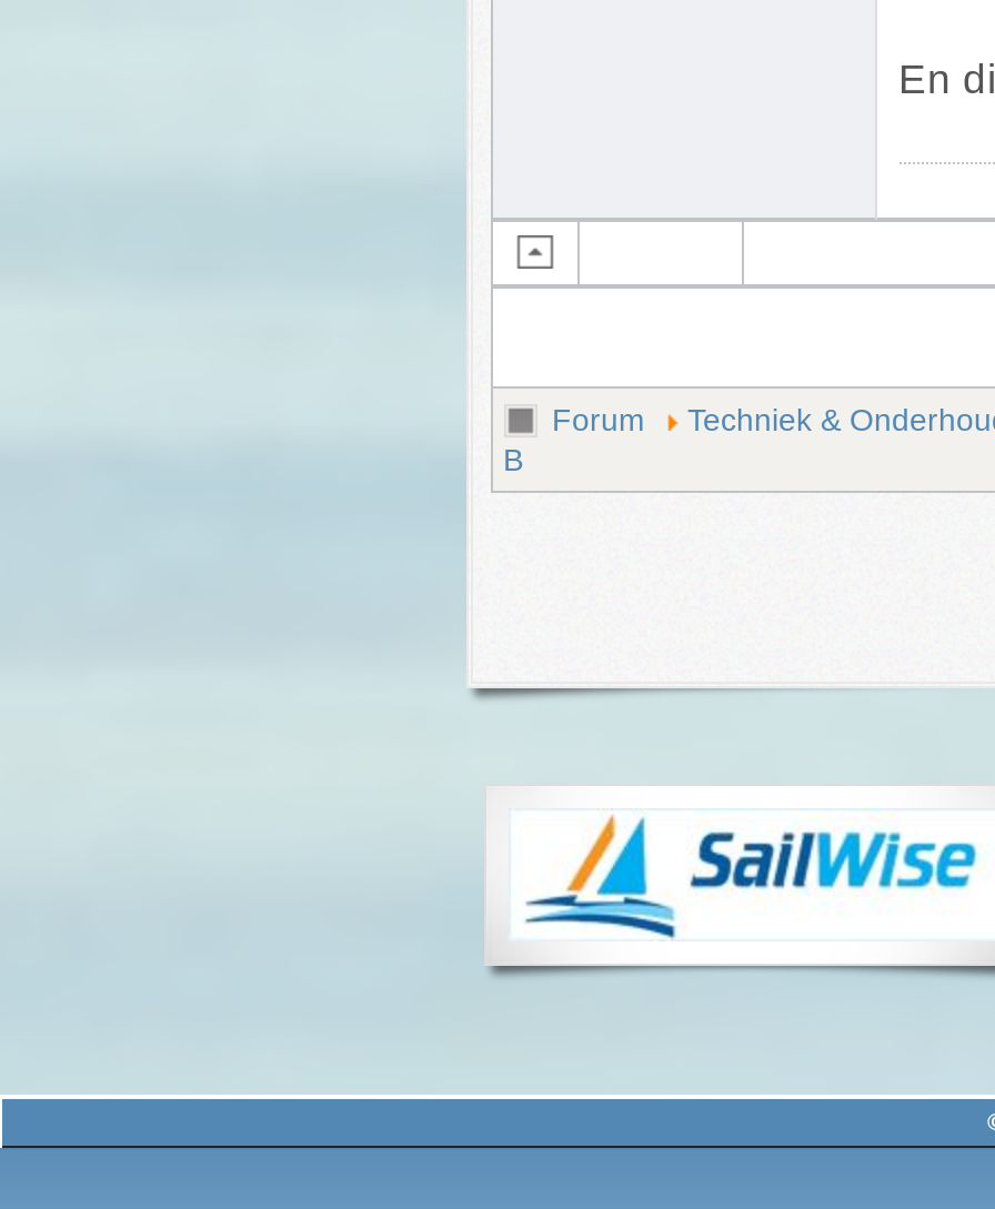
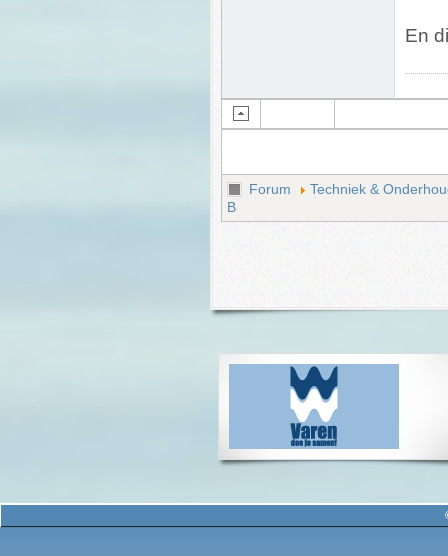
- [image]
+ [image]
